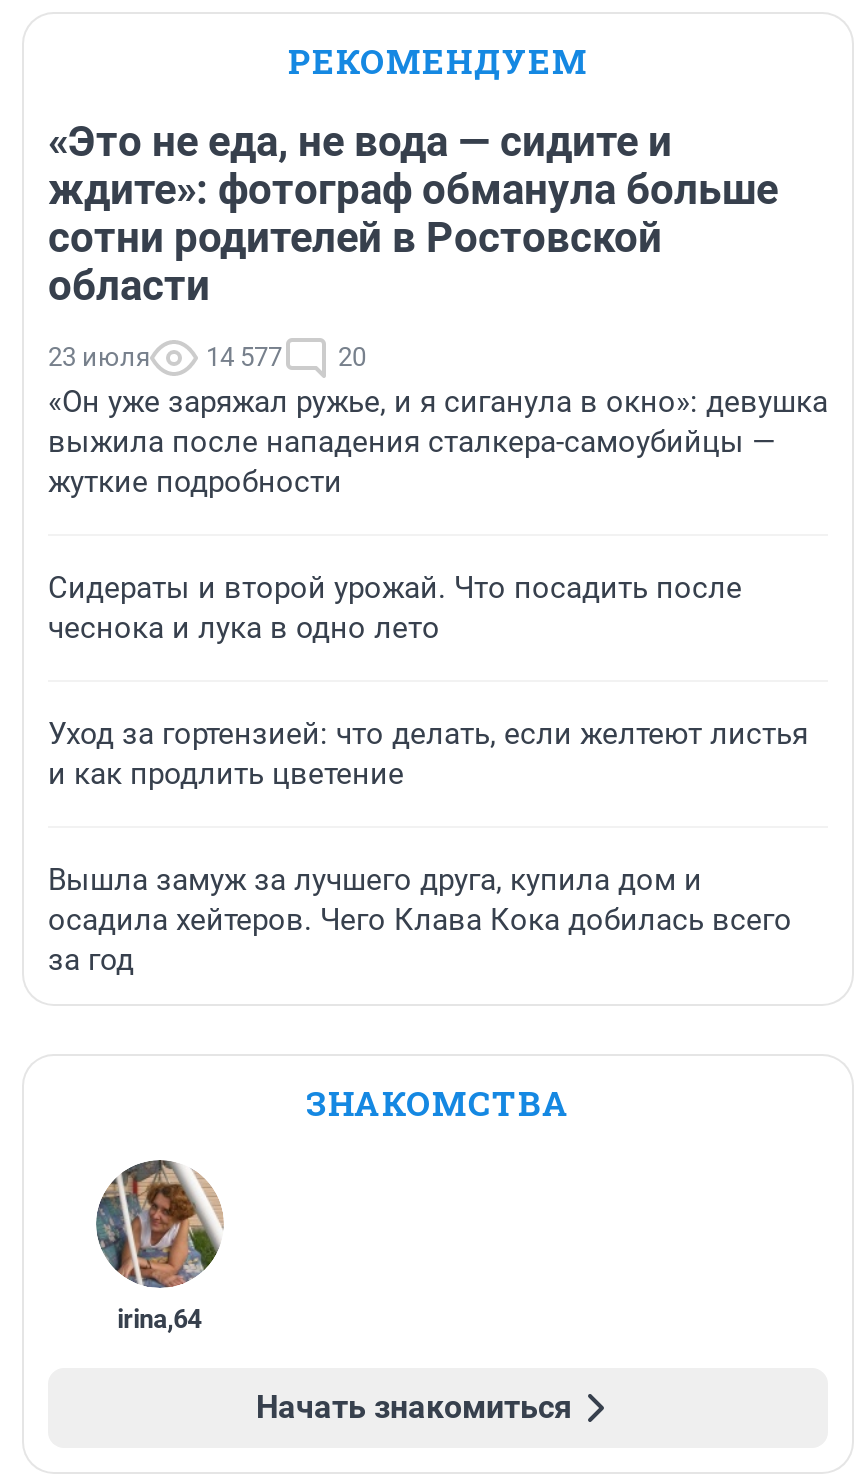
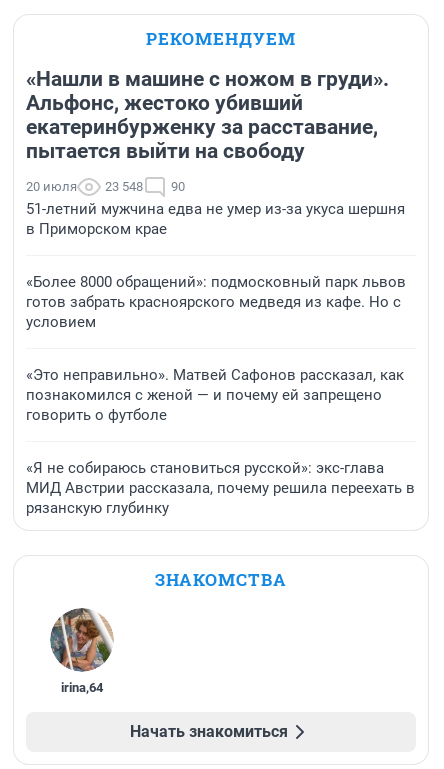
- «Это не еда, не вода — сидите и
- ждите»: фотограф обманула больше
- сотни родителей в Ростовской
- области
+ «Нашли в машине с ножом в груди».
+ Альфонс, жестоко убивший
+ екатеринбурженку за расставание,
+ пытается выйти на свободу

- 23 июля
- 14 577
- 20
- «Он уже заряжал ружье, и я сиганула в окно»: девушка
- выжила после нападения сталкера-самоубийцы —
- жуткие подробности
+ 20 июля
+ 23 548
+ 90
+ 51-летний мужчина едва не умер из-за укуса шершня
+ в Приморском крае

- Сидераты и второй урожай. Что посадить после
- чеснока и лука в одно лето
+ «Более 8000 обращений»: подмосковный парк львов
+ готов забрать красноярского медведя из кафе. Но с
+ условием

- Уход за гортензией: что делать, если желтеют листья
- и как продлить цветение
+ «Это неправильно». Матвей Сафонов рассказал, как
+ познакомился с женой — и почему ей запрещено
+ говорить о футболе

- Вышла замуж за лучшего друга, купила дом и
- осадила хейтеров. Чего Клава Кока добилась всего
- за год
+ «Я не собираюсь становиться русской»: экс-глава
+ МИД Австрии рассказала, почему решила переехать в
+ рязанскую глубинку
